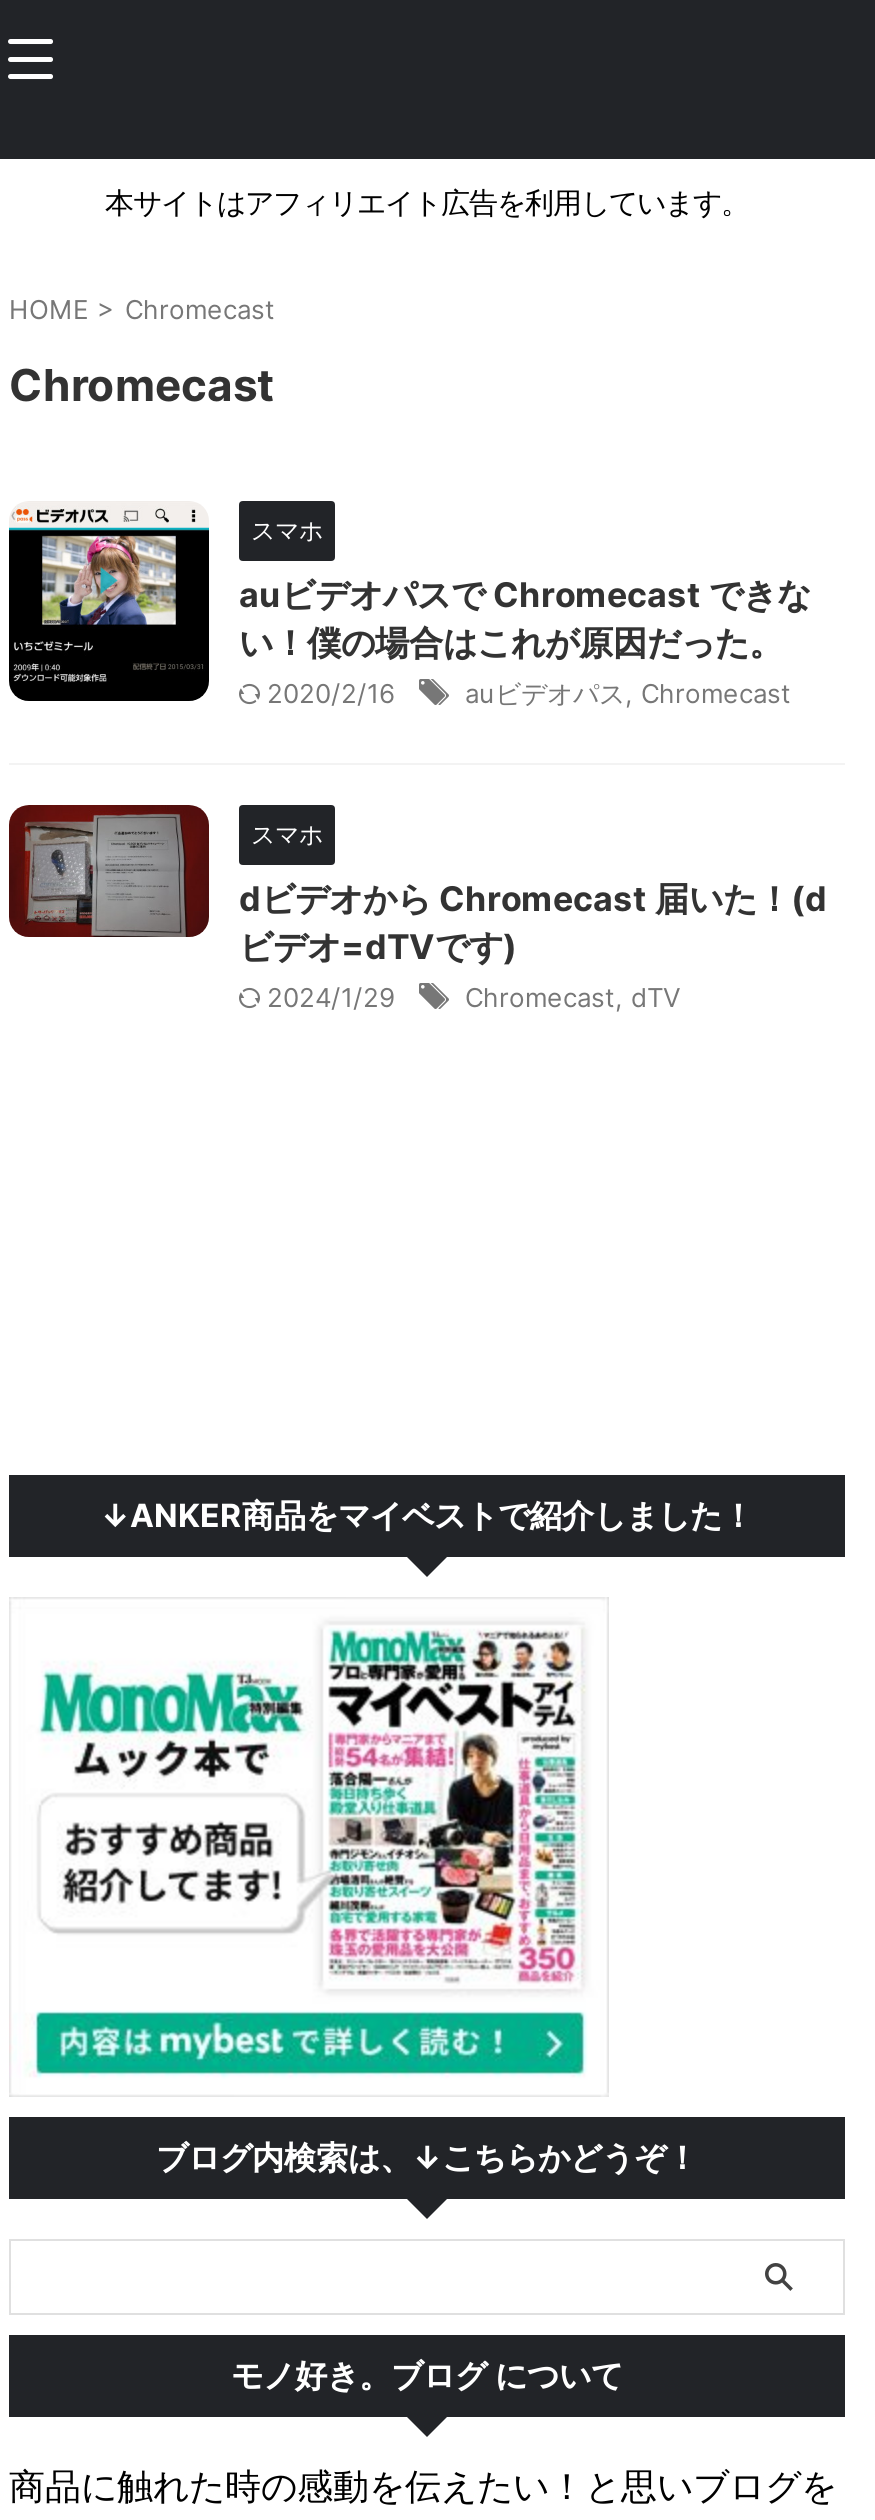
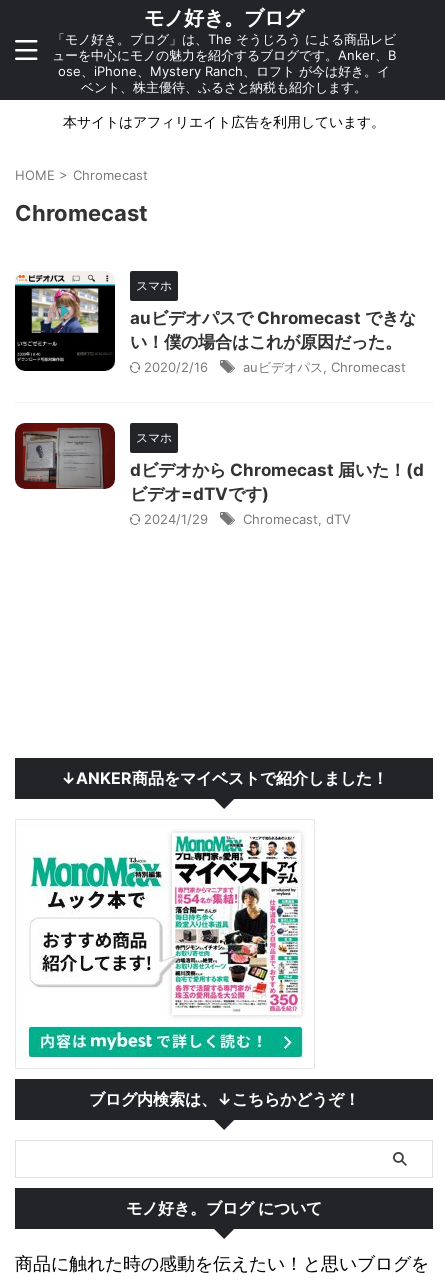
+ モノ好き。ブログ
+ 「モノ好き。ブログ」は、The そうじろう による商品レビ
+ ューを中心にモノの魅力を紹介するブログです。Anker、B
+ ose、iPhone、Mystery Ranch、ロフト が今は好き。イ
+ ベント、株主優待、ふるさと納税も紹介します。
